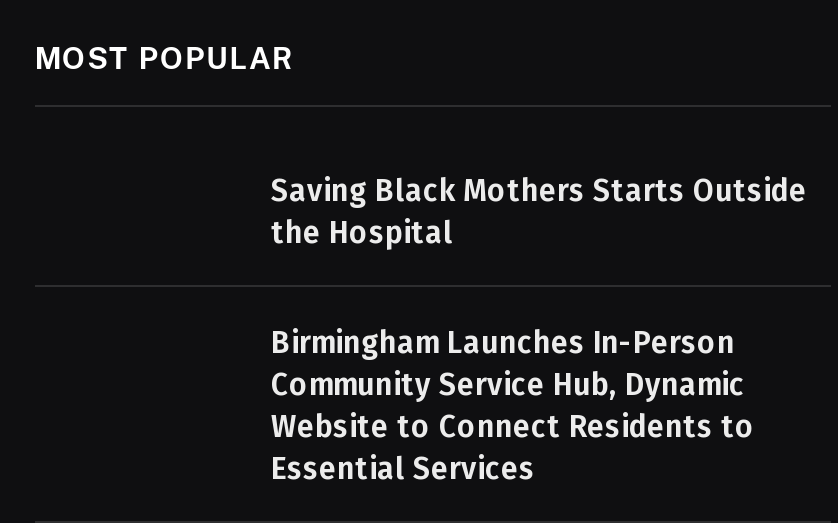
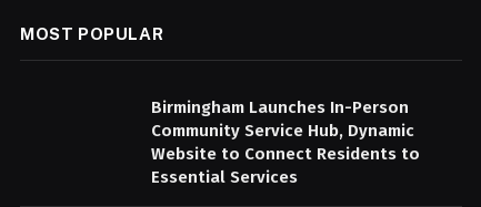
- Saving Black Mothers Starts Outside
- the Hospital
